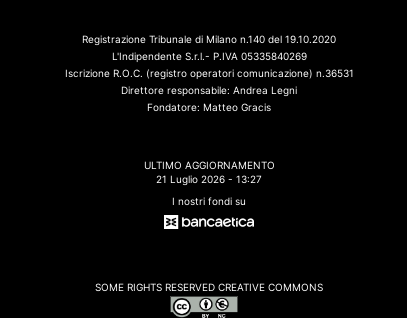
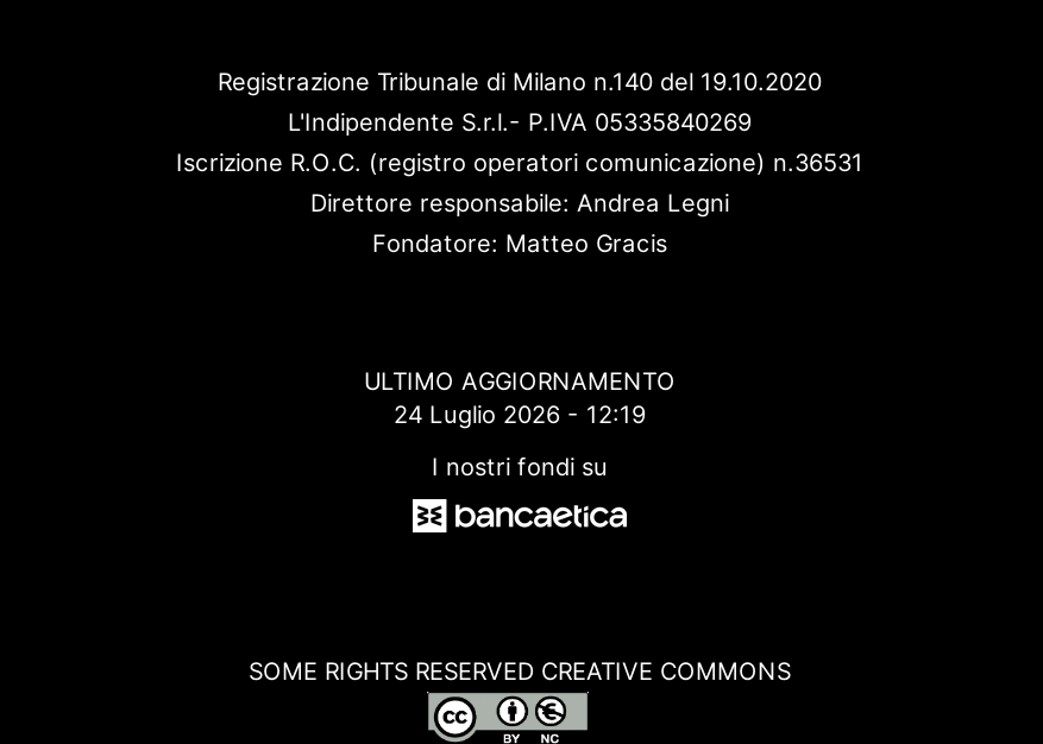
- 21 Luglio 2026 - 13:27
+ 24 Luglio 2026 - 12:19
